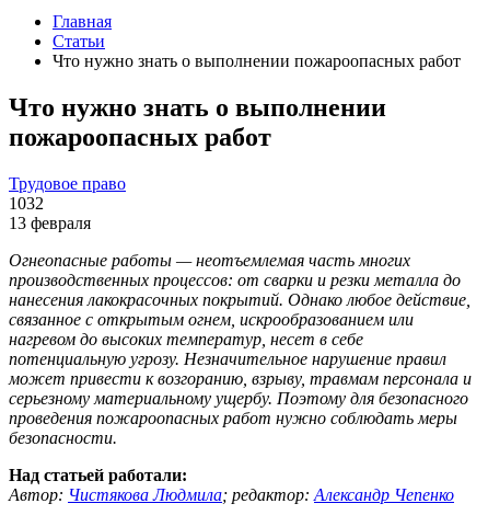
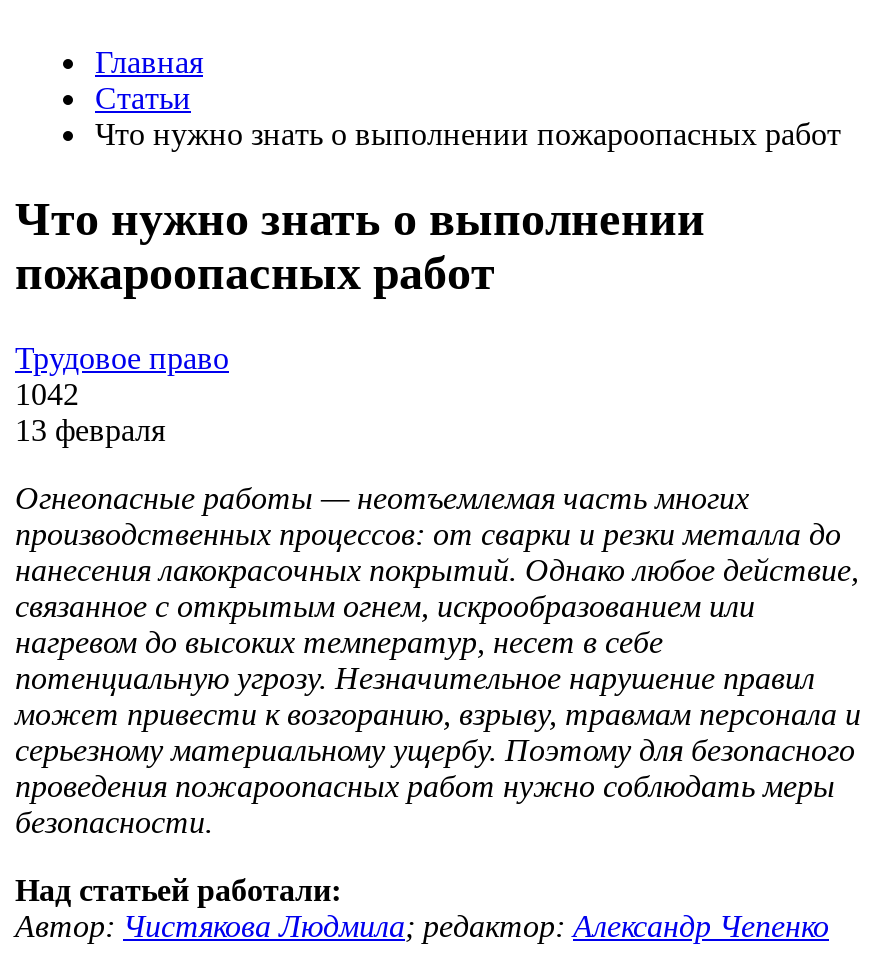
- 1032
+ 1042
